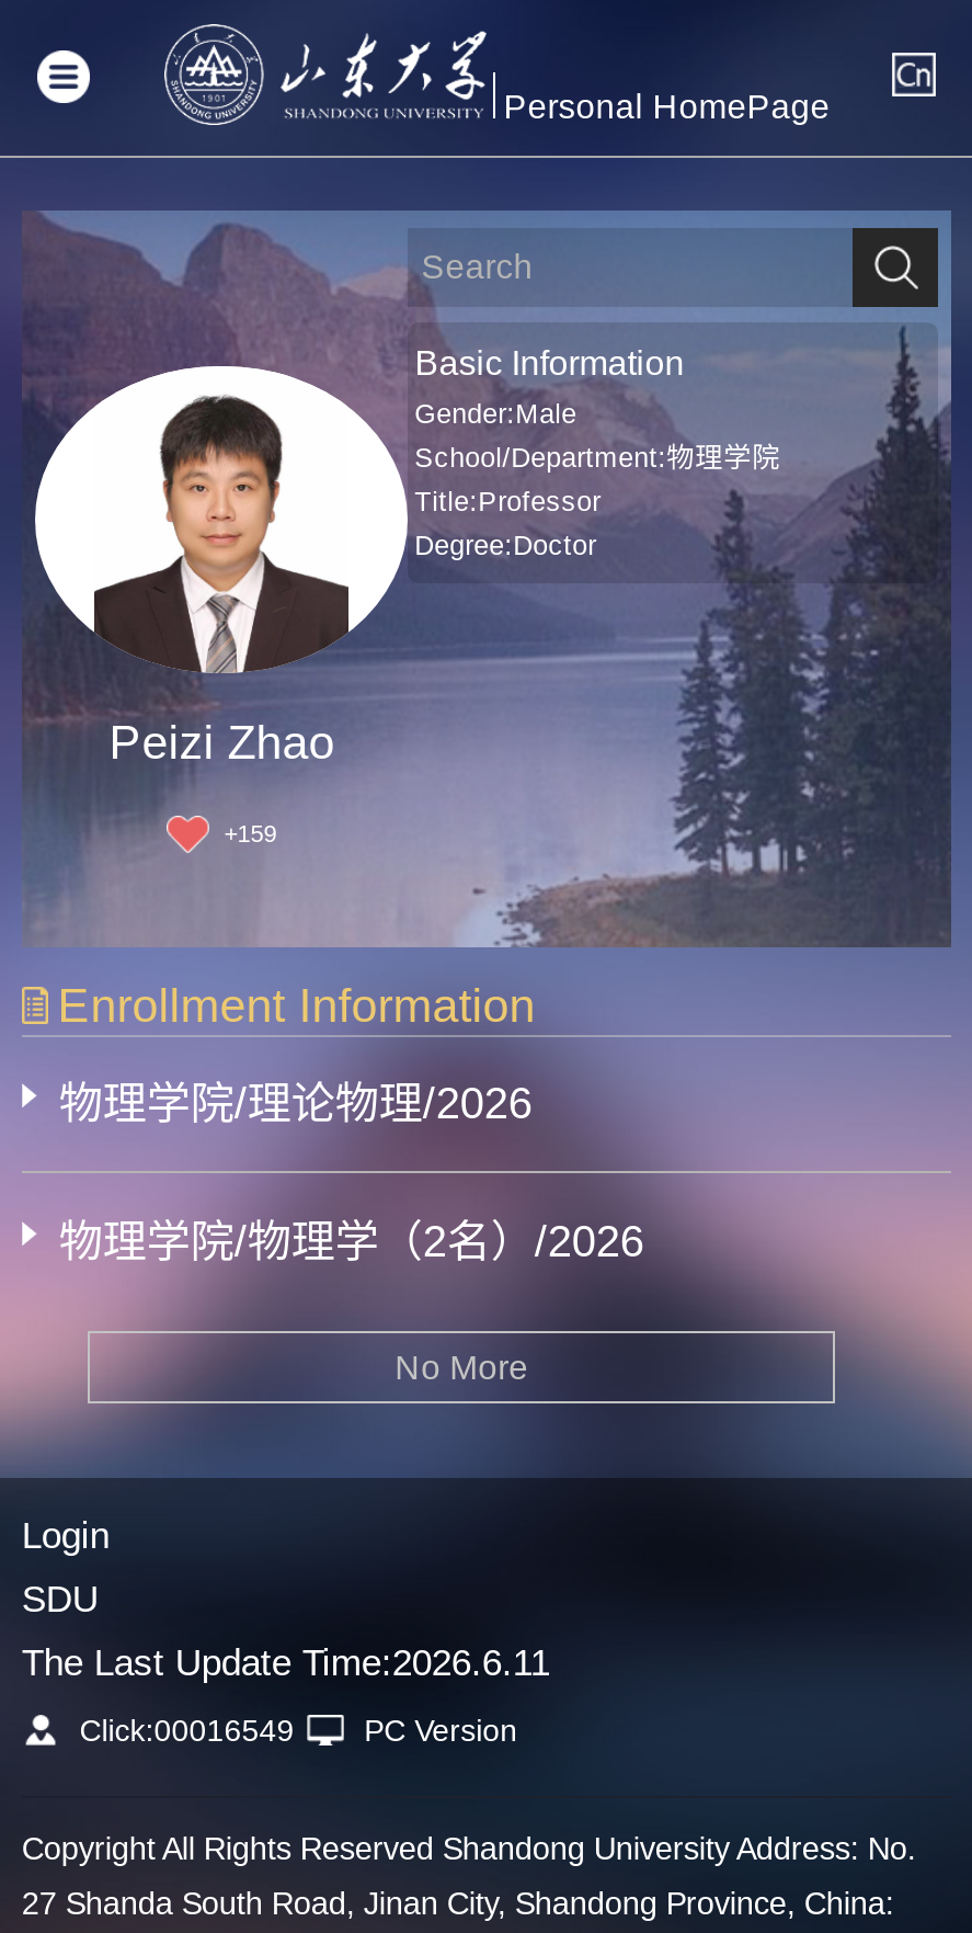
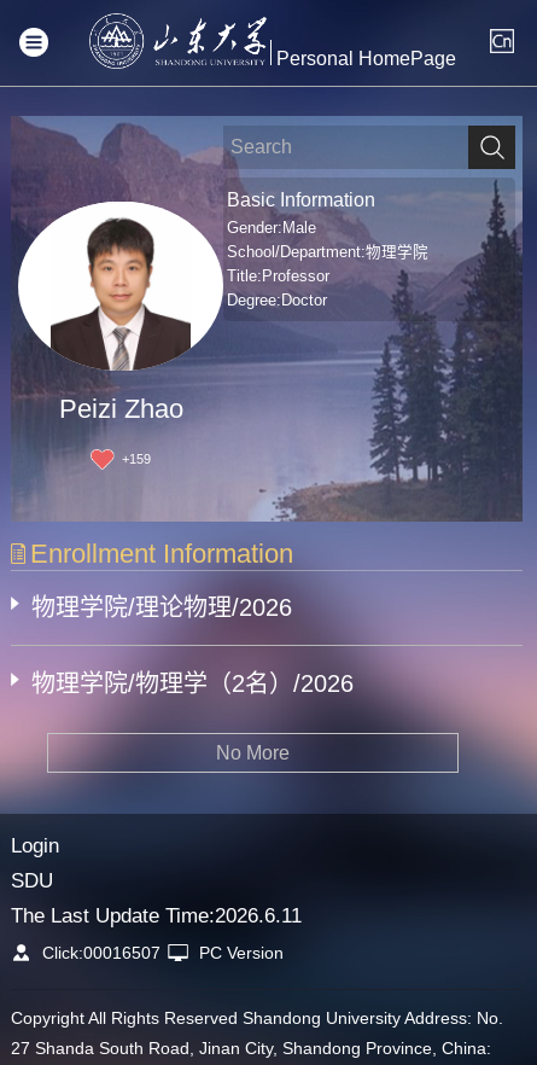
- Click:00016549 PC Version
+ Click:00016507 PC Version
